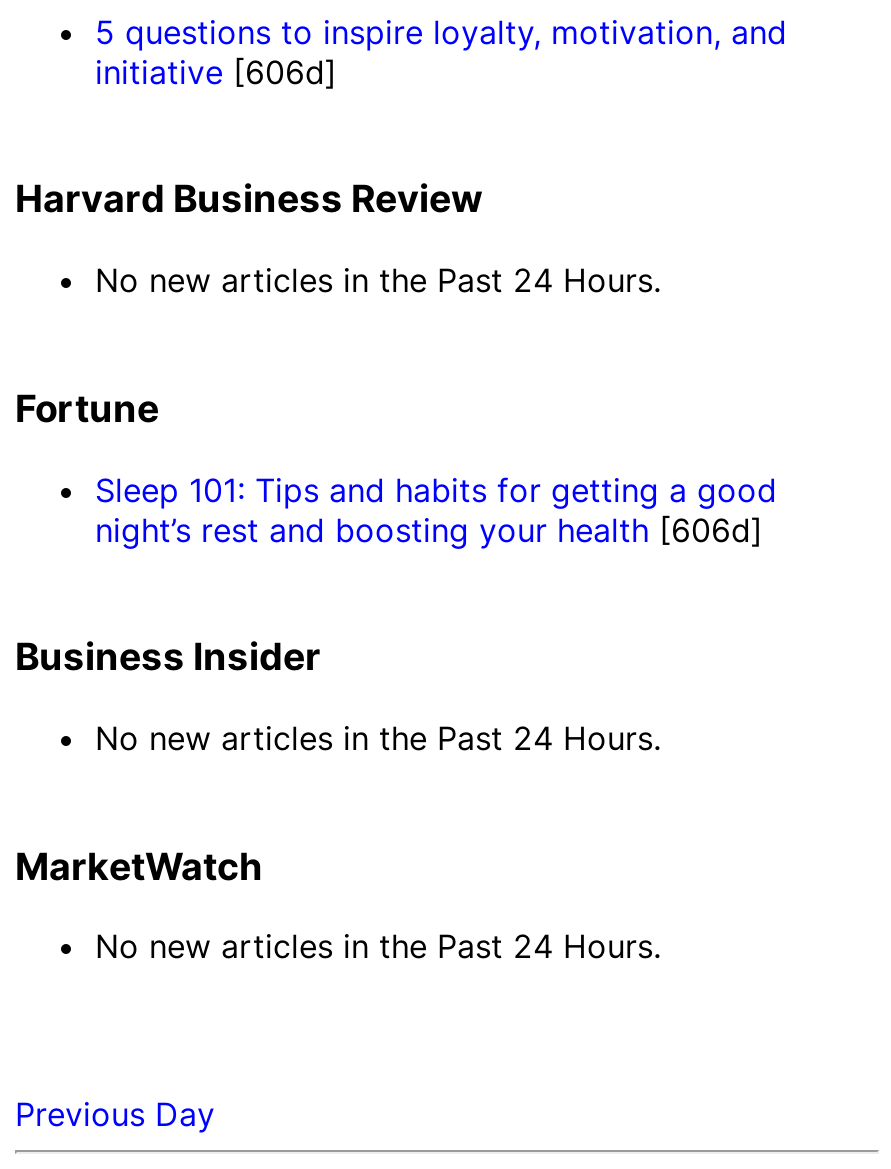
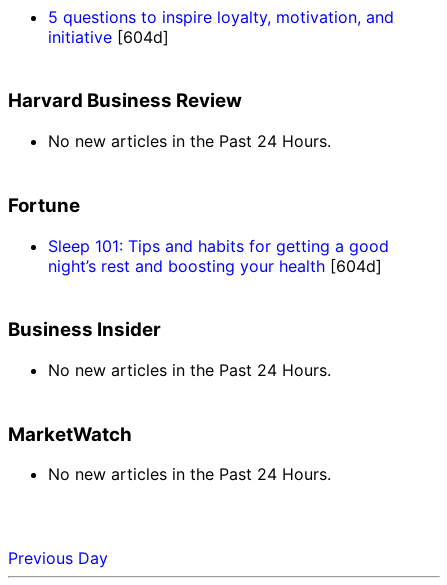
- initiative [606d]
+ initiative [604d]

- night’s rest and boosting your health [606d]
+ night’s rest and boosting your health [604d]
